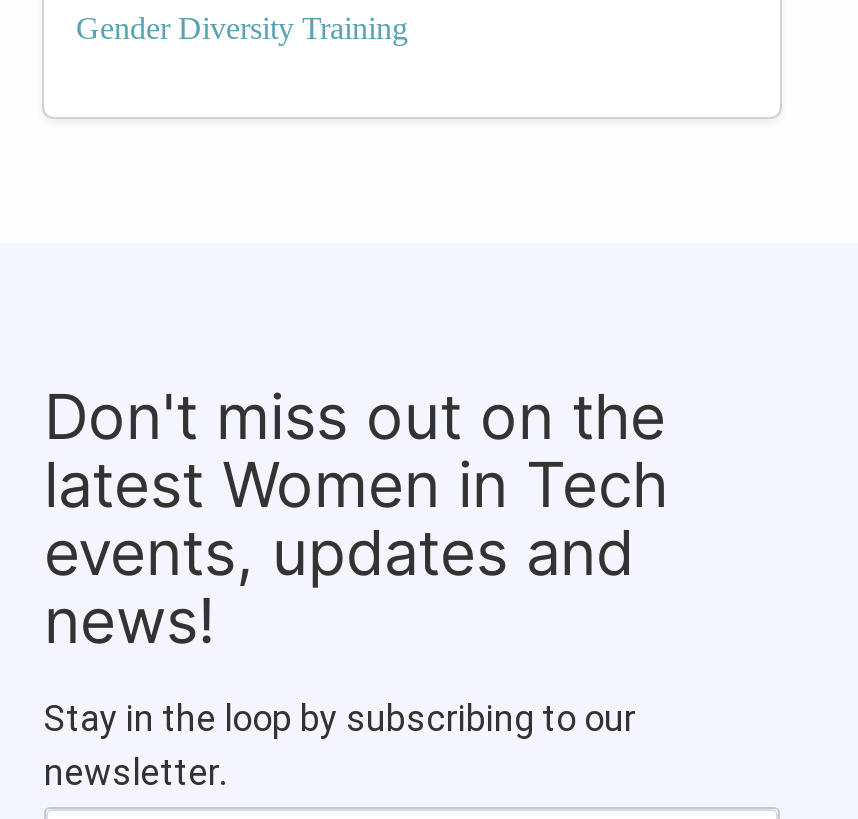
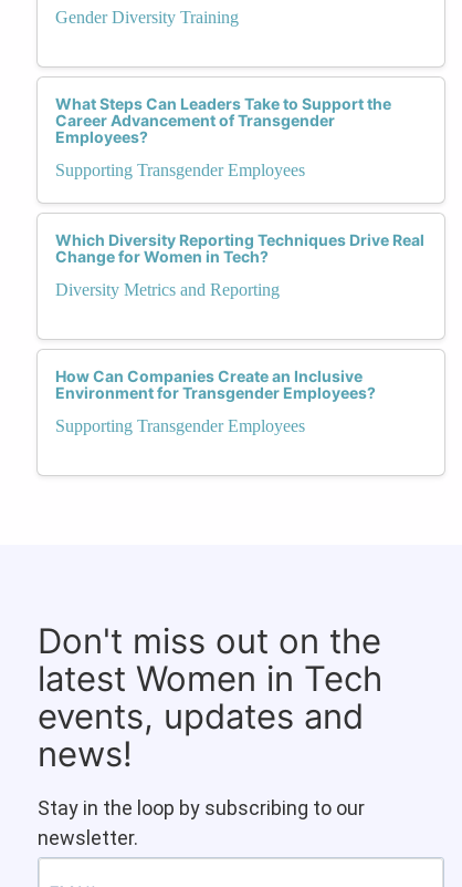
+ What Steps Can Leaders Take to Support the
+ Career Advancement of Transgender
+ Employees?
+ Supporting Transgender Employees

+ Which Diversity Reporting Techniques Drive Real
+ Change for Women in Tech?
+ Diversity Metrics and Reporting

+ How Can Companies Create an Inclusive
+ Environment for Transgender Employees?
+ Supporting Transgender Employees
